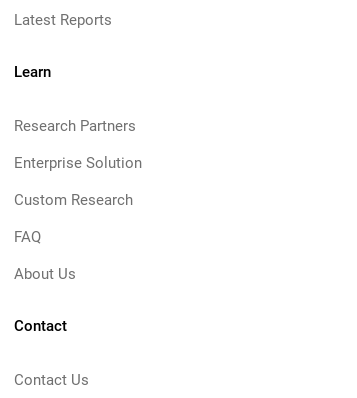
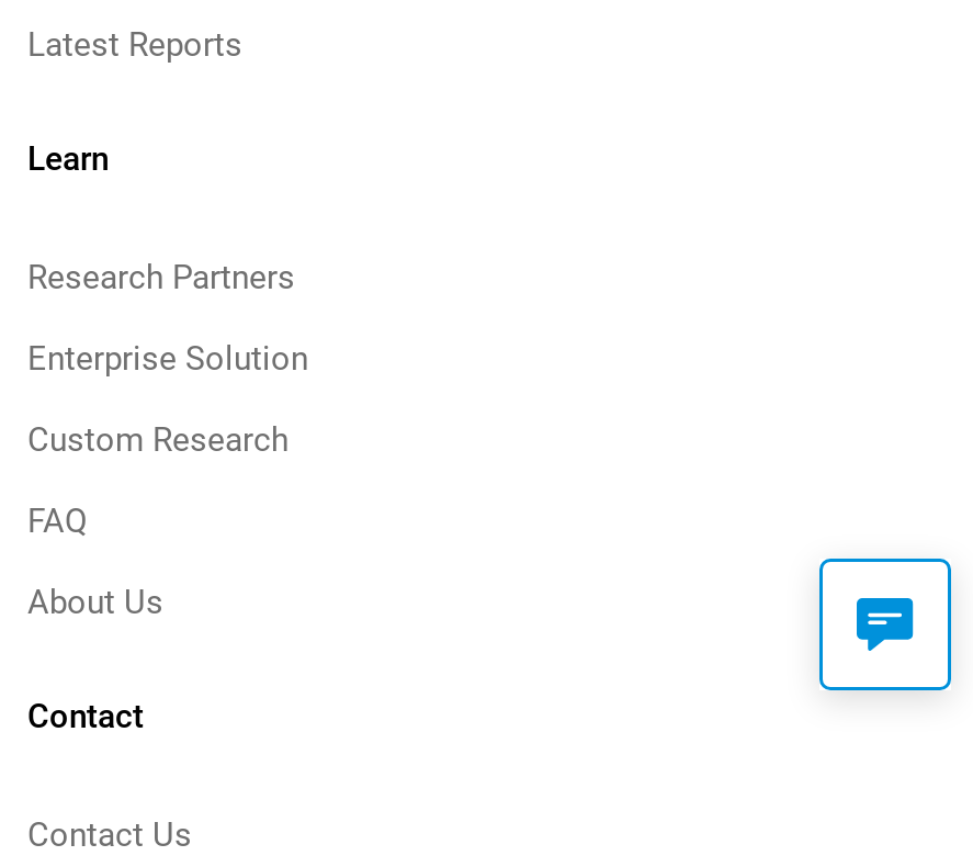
+ [image]
